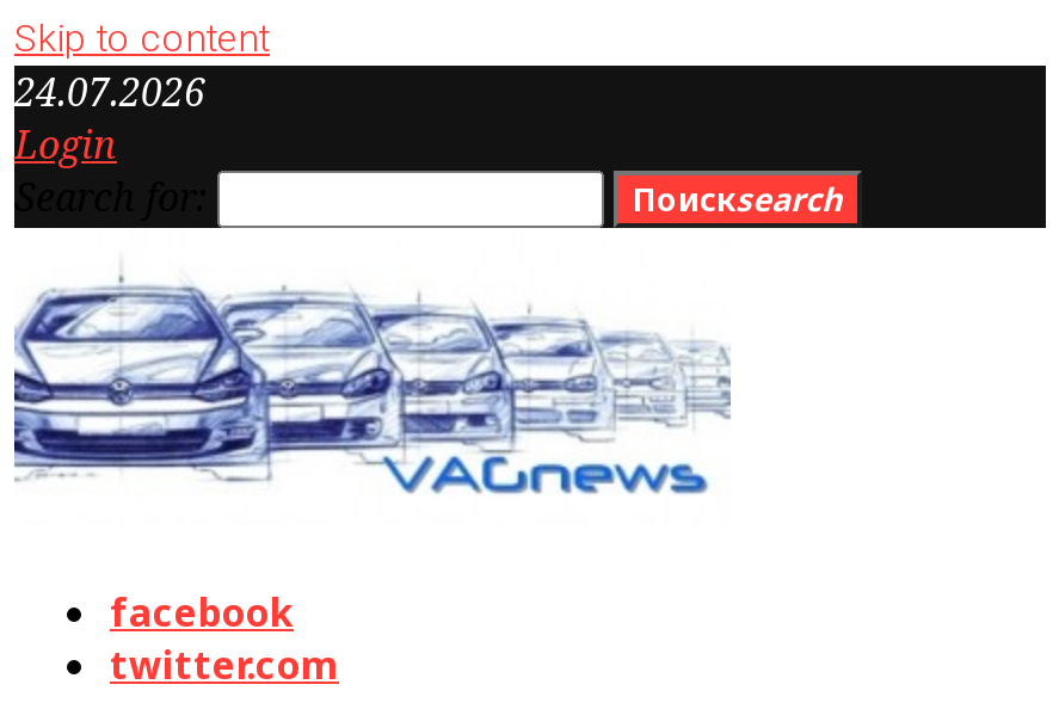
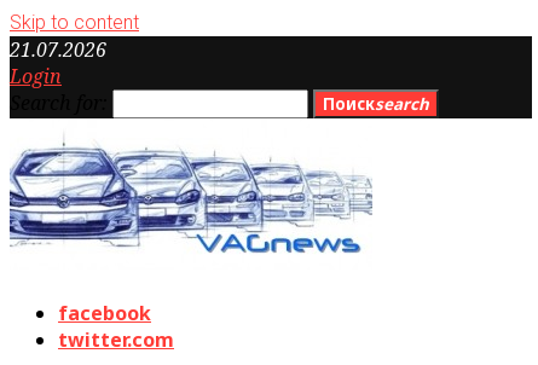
- 24.07.2026
+ 21.07.2026
